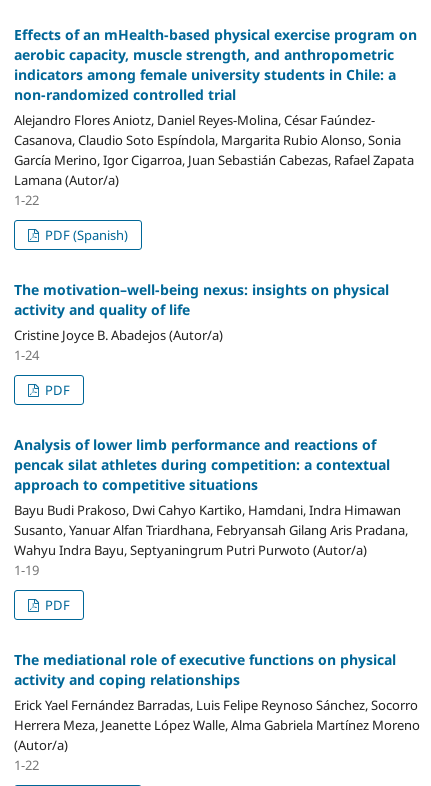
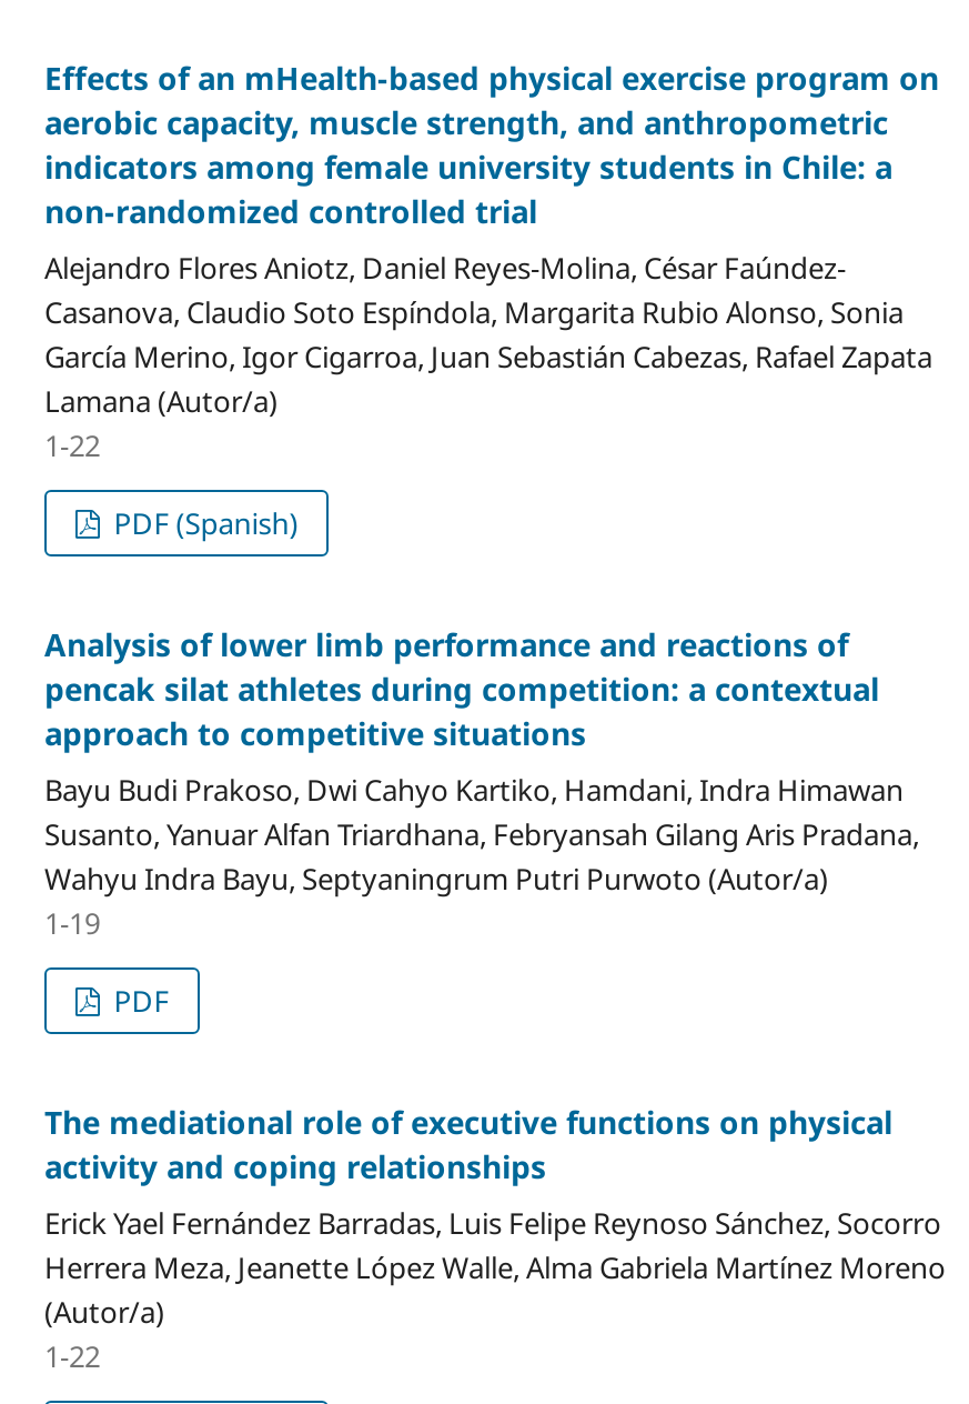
- The motivation–well-being nexus: insights on physical
- activity and quality of life
- Cristine Joyce B. Abadejos (Autor/a)
- 1-24
- PDF
